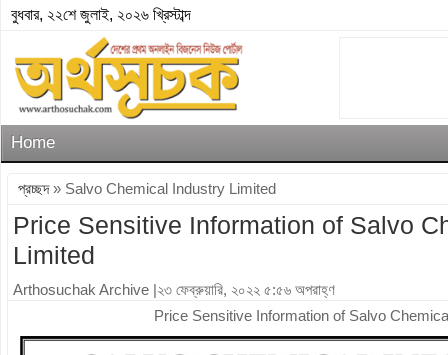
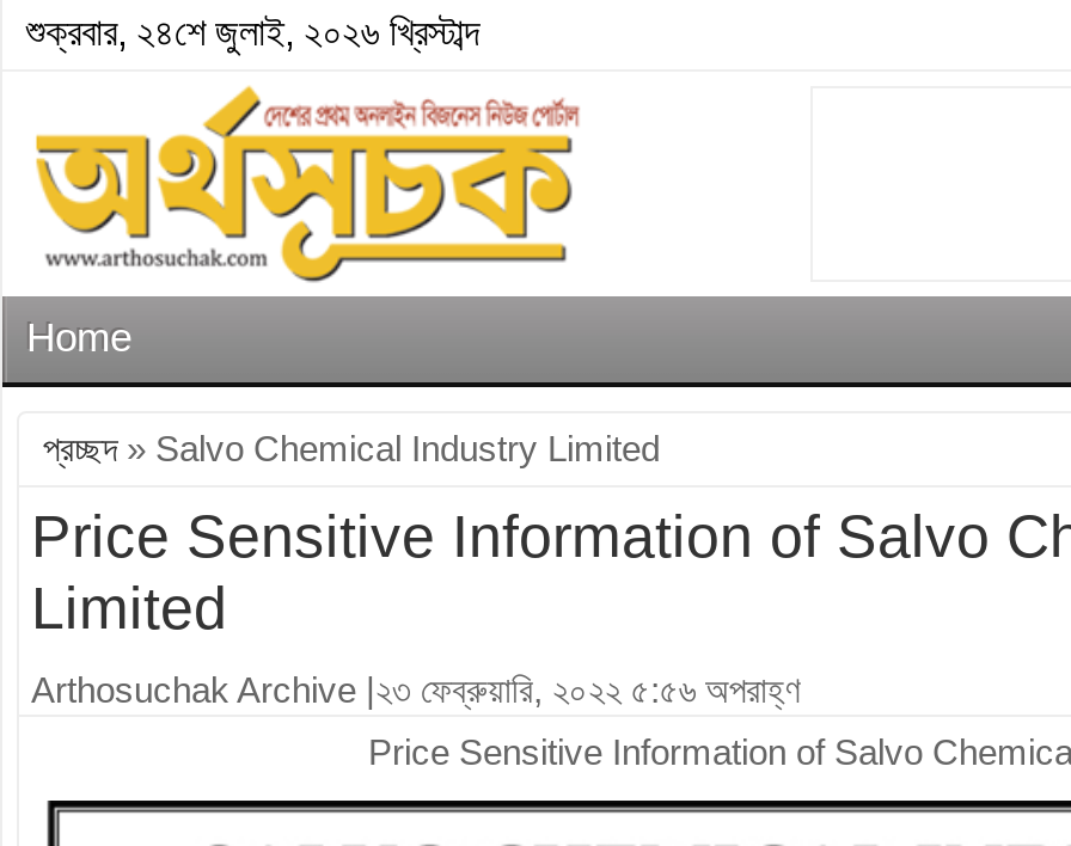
- বুধবার, ২২শে জুলাই, ২০২৬ খ্রিস্টাব্দ
+ শুক্রবার, ২৪শে জুলাই, ২০২৬ খ্রিস্টাব্দ
